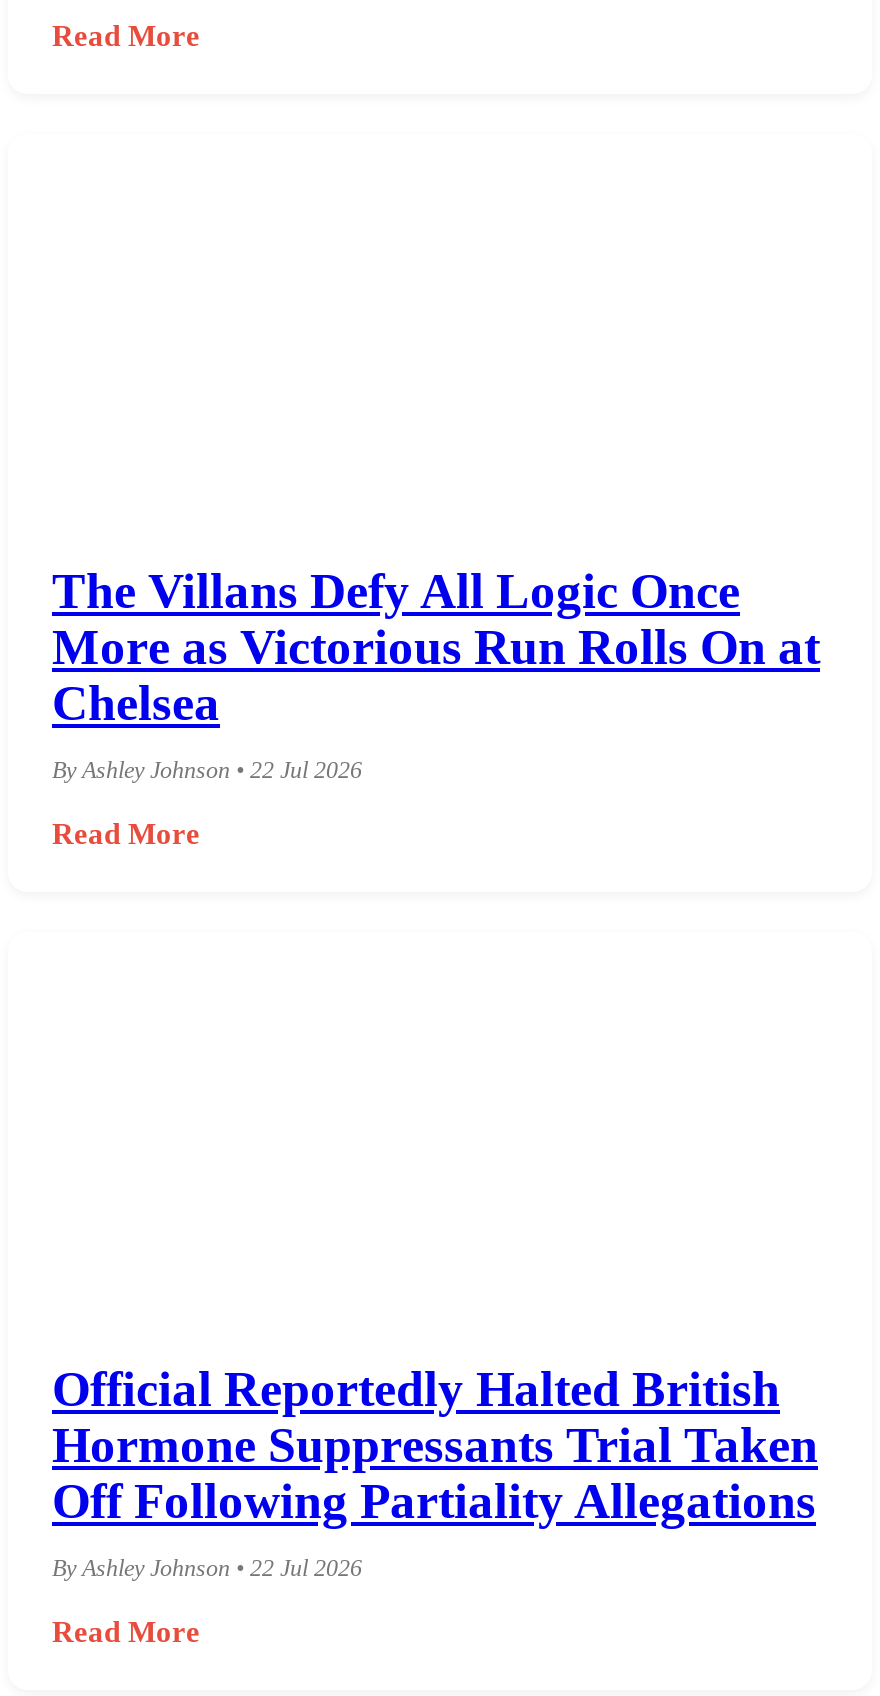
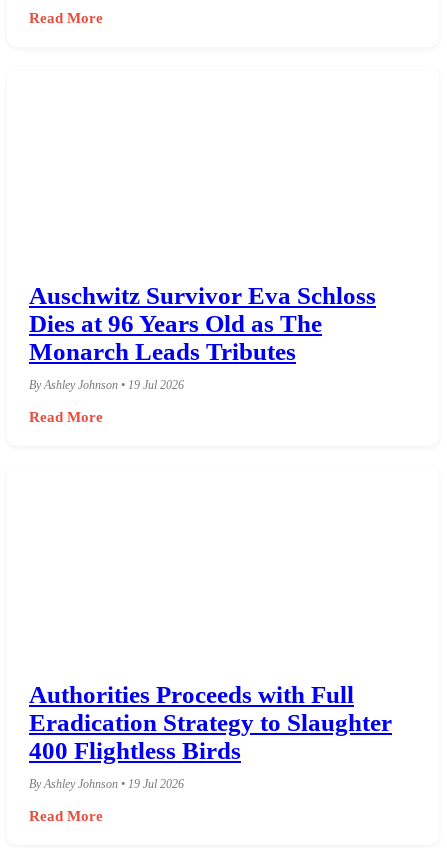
- The Villans Defy All Logic Once
- More as Victorious Run Rolls On at
- Chelsea
+ Auschwitz Survivor Eva Schloss
+ Dies at 96 Years Old as The
+ Monarch Leads Tributes

- By Ashley Johnson • 22 Jul 2026
+ By Ashley Johnson • 19 Jul 2026

- Official Reportedly Halted British
- Hormone Suppressants Trial Taken
- Off Following Partiality Allegations
+ Authorities Proceeds with Full
+ Eradication Strategy to Slaughter
+ 400 Flightless Birds

- By Ashley Johnson • 22 Jul 2026
+ By Ashley Johnson • 19 Jul 2026
